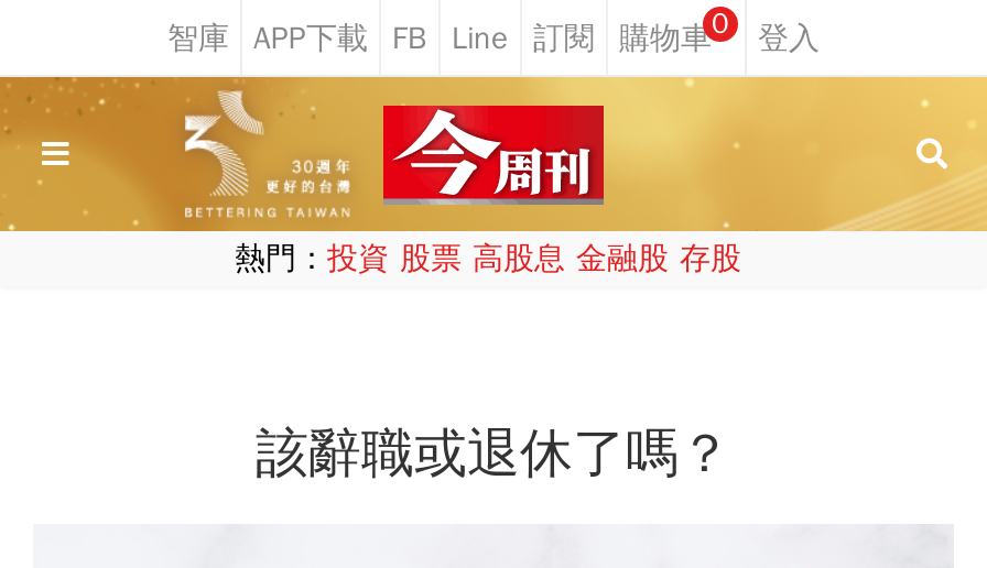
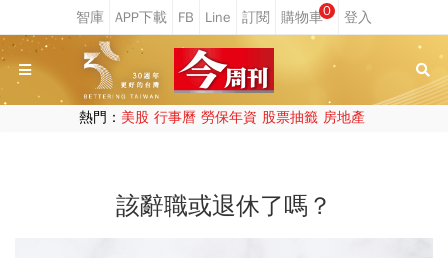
- 熱門：投資 股票 高股息 金融股 存股
+ 熱門：美股 行事曆 勞保年資 股票抽籤 房地產
